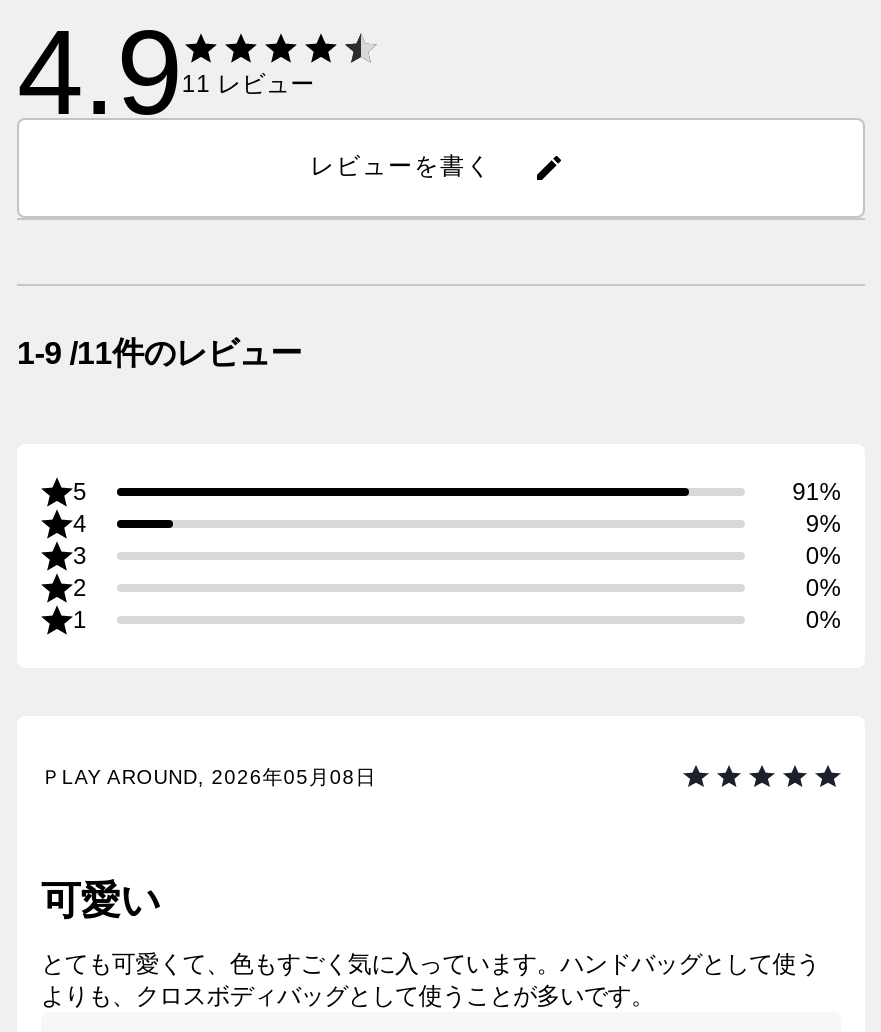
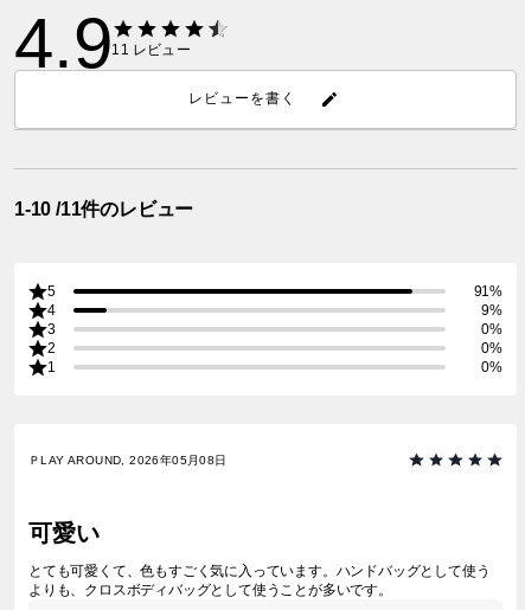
- 1-9 /11件のレビュー
+ 1-10 /11件のレビュー
